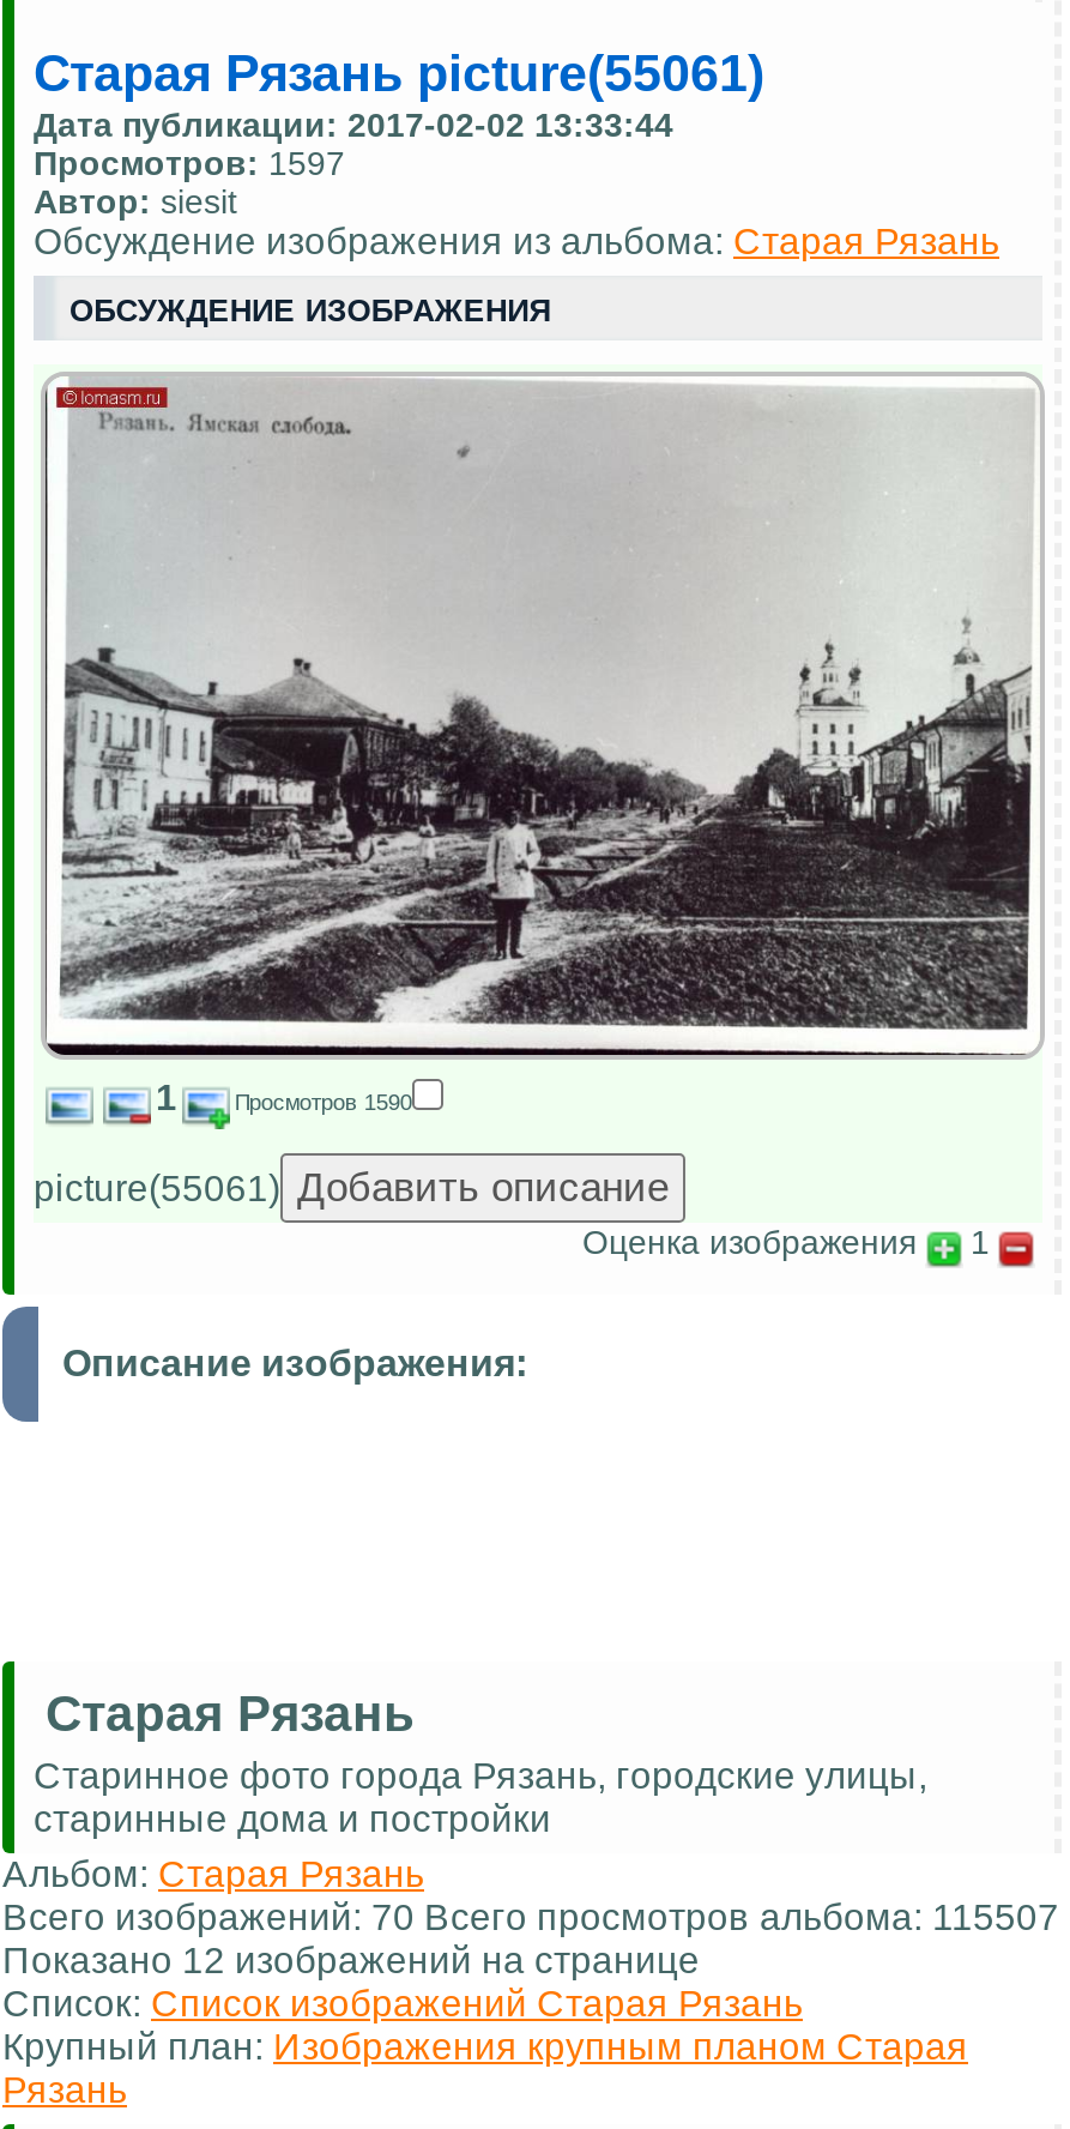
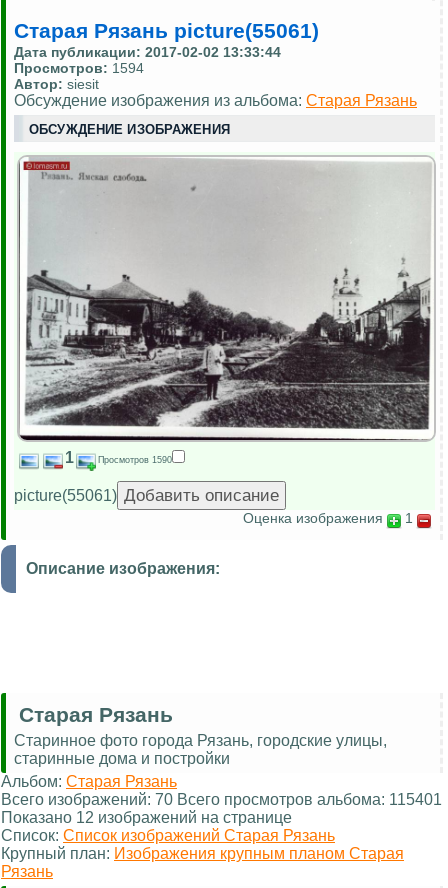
- Просмотров: 1597
+ Просмотров: 1594

- Всего изображений: 70 Всего просмотров альбома: 115507
+ Всего изображений: 70 Всего просмотров альбома: 115401
